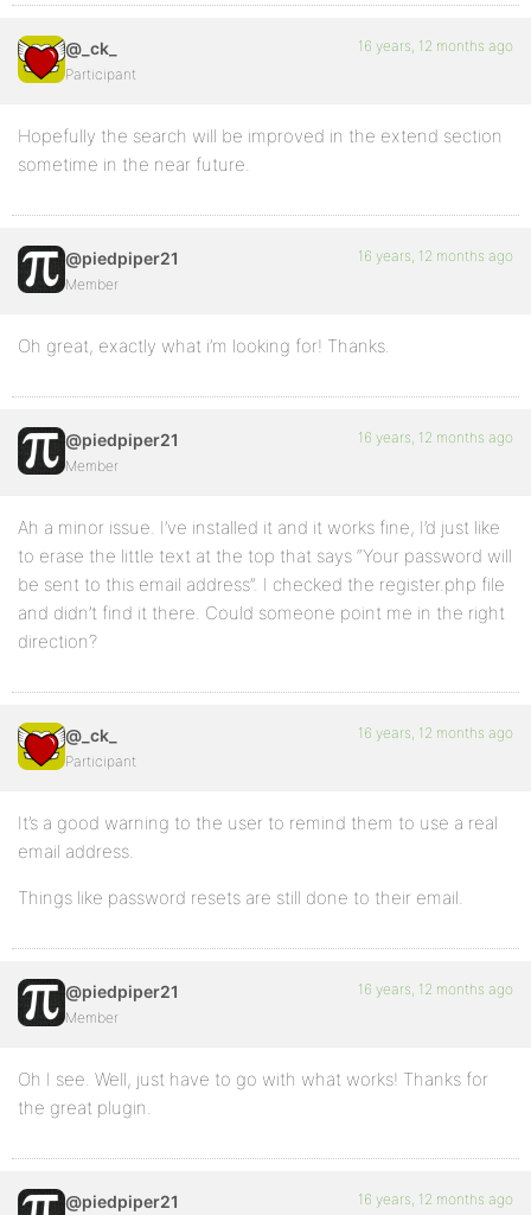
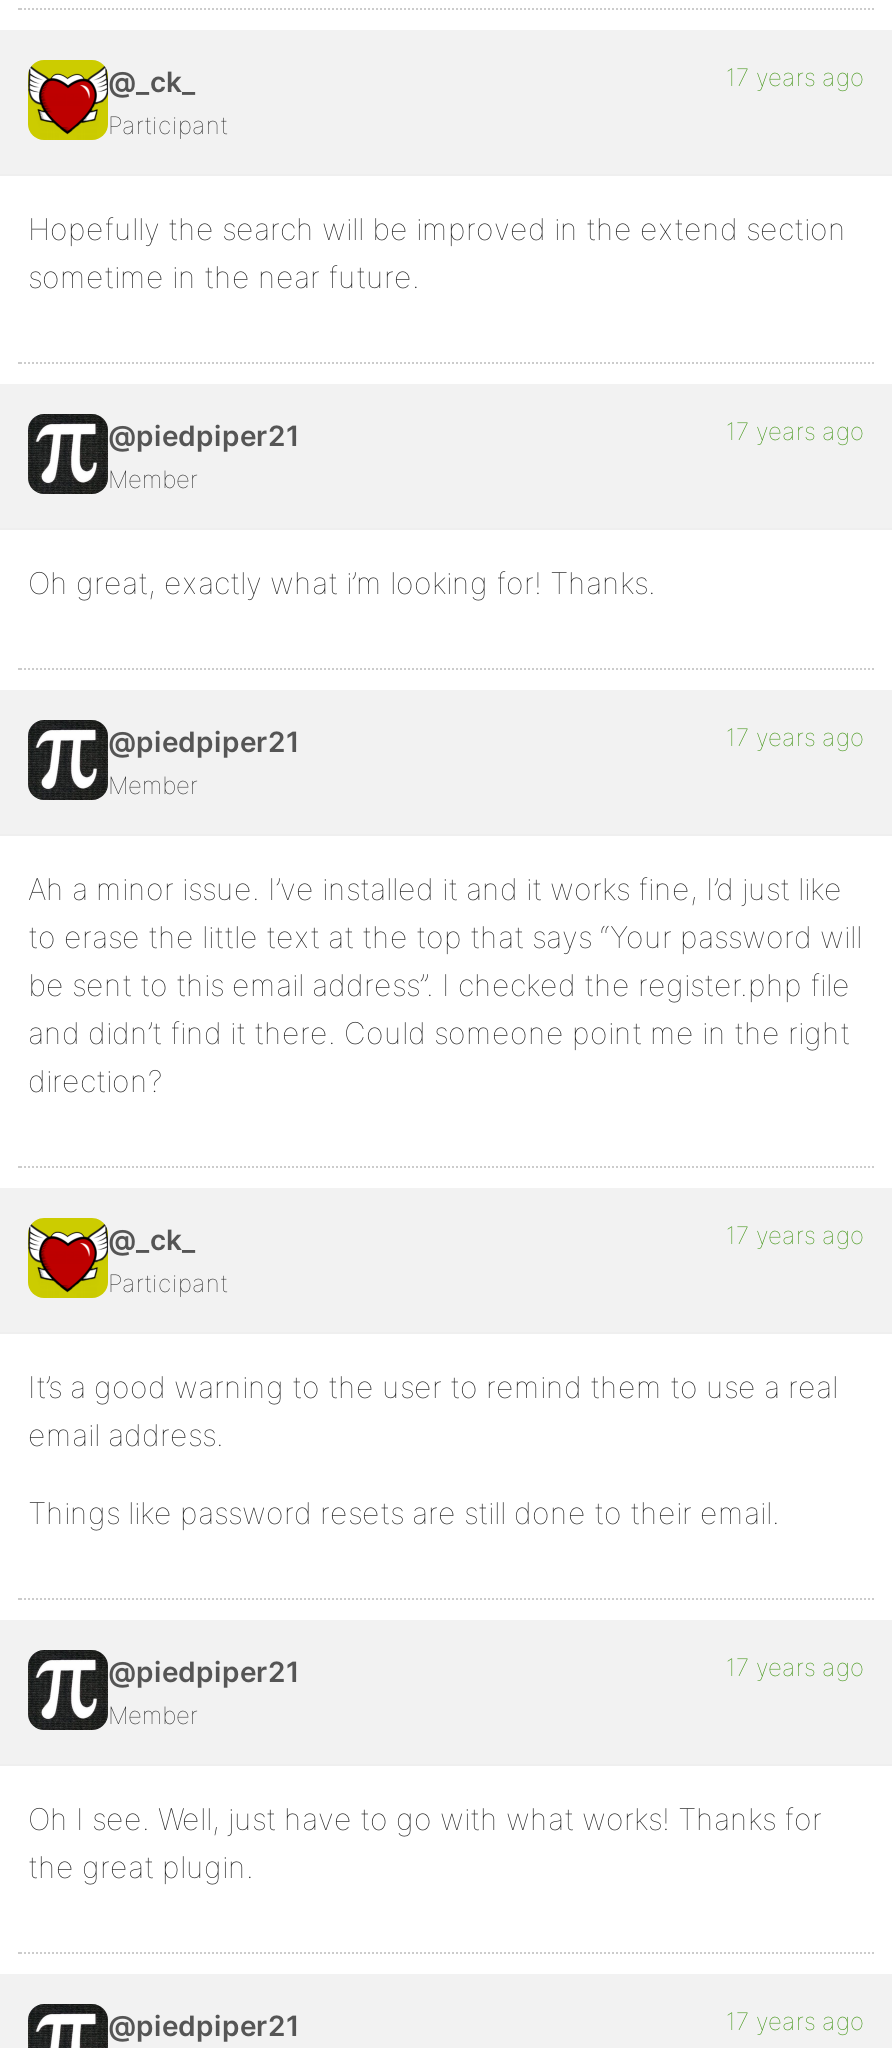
- 16 years, 12 months ago
+ 17 years ago

- 16 years, 12 months ago
+ 17 years ago

- 16 years, 12 months ago
+ 17 years ago

- 16 years, 12 months ago
+ 17 years ago

- 16 years, 12 months ago
+ 17 years ago

- 16 years, 12 months ago
+ 17 years ago
